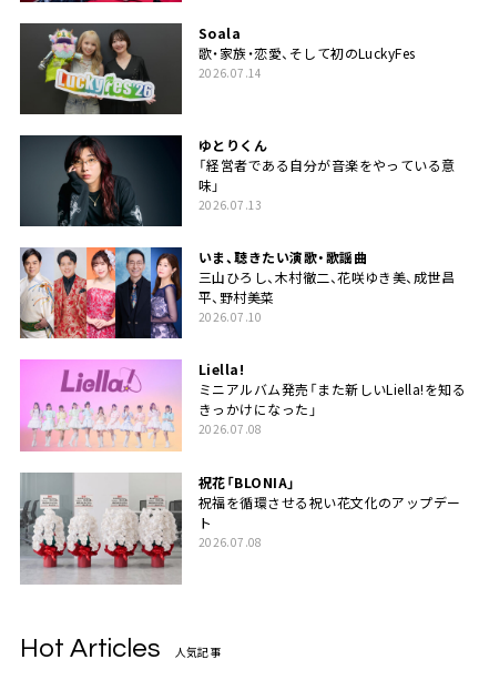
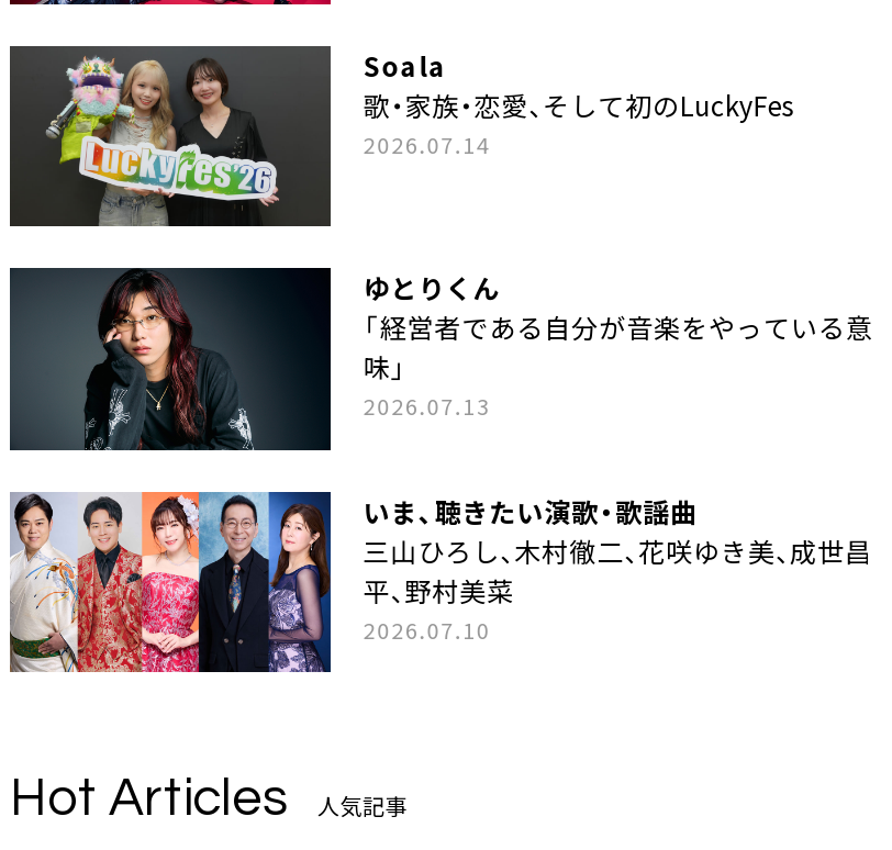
- [image]
- Liella!
- ミニアルバム発売「また新しいLiella!を知る
- きっかけになった」
- 2026.07.08
- 祝花「BLONIA」
- 祝福を循環させる祝い花文化のアップデー
- ト
- 2026.07.08

- [image]
